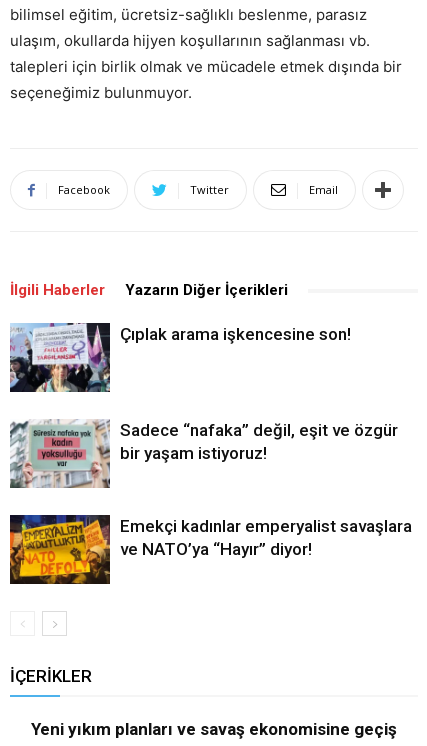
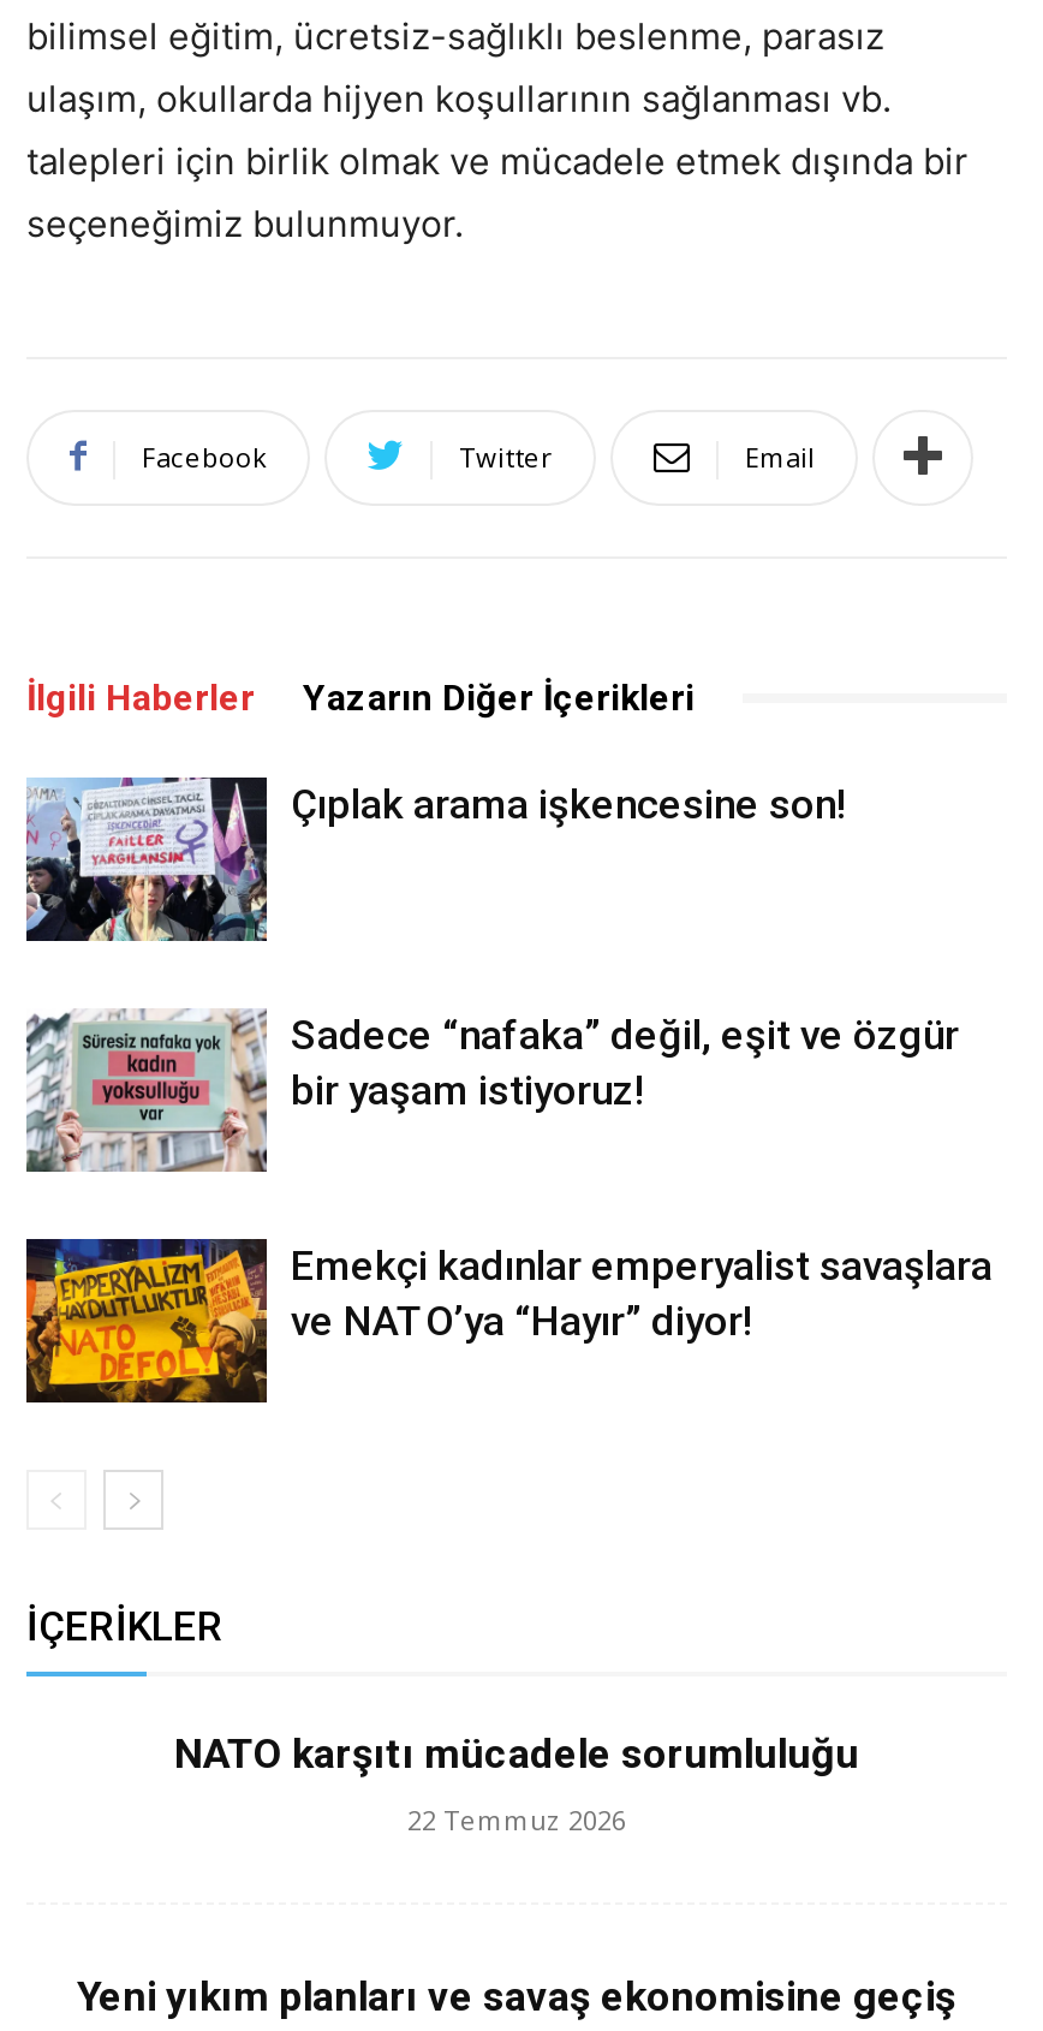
+ NATO karşıtı mücadele sorumluluğu
+ 22 Temmuz 2026
